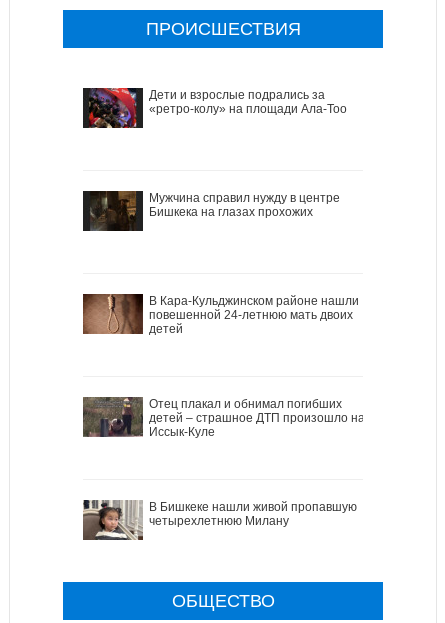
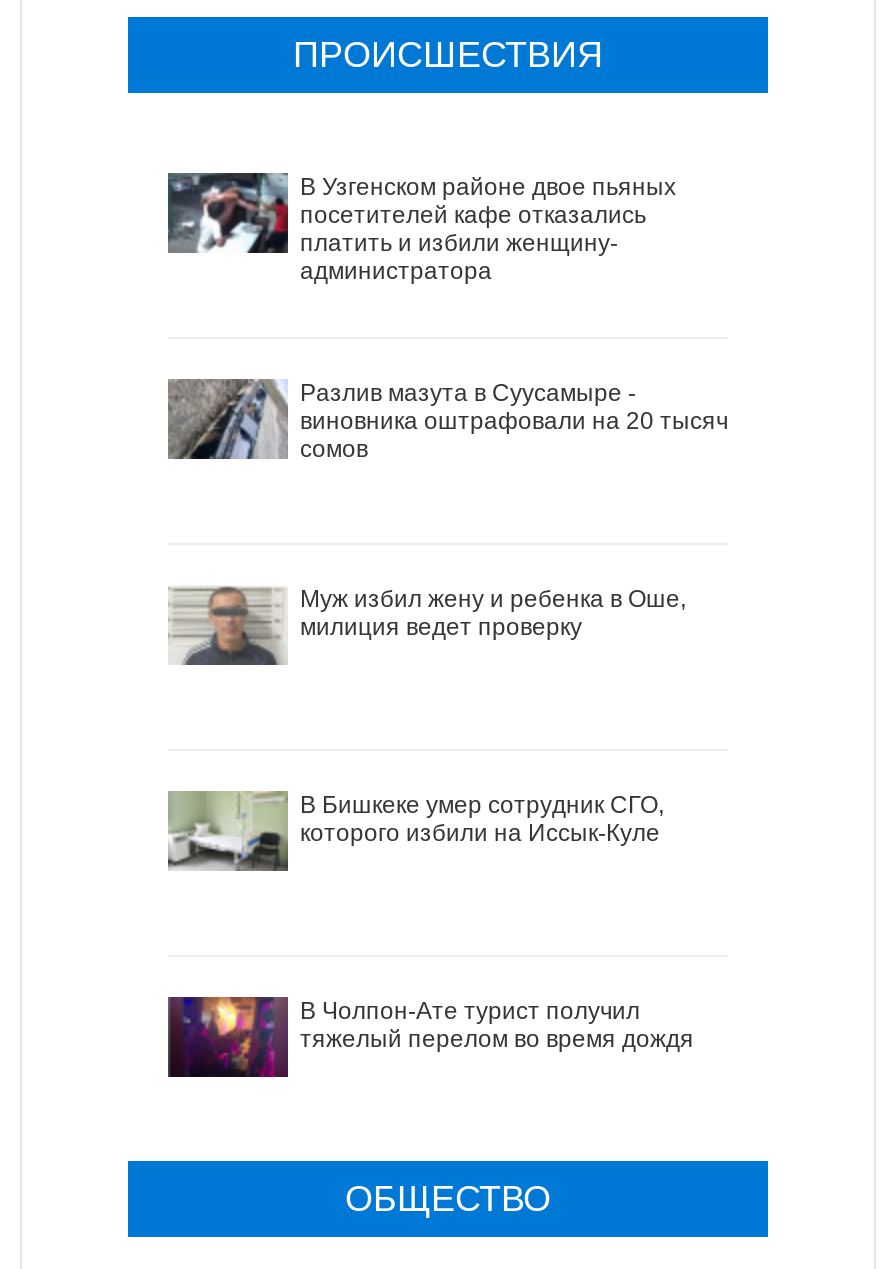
- [image]
- Дети и взрослые подрались за
- «ретро-колу» на площади Ала-Тоо
+ [image]
+ В Узгенском районе двое пьяных
+ посетителей кафе отказались
+ платить и избили женщину-
+ администратора

- [image]
- Мужчина справил нужду в центре
- Бишкека на глазах прохожих
+ [image]
+ Разлив мазута в Суусамыре -
+ виновника оштрафовали на 20 тысяч
+ сомов

- [image]
- В Кара-Кульджинском районе нашли
- повешенной 24-летнюю мать двоих
- детей
+ [image]
+ Муж избил жену и ребенка в Оше,
+ милиция ведет проверку

- [image]
- Отец плакал и обнимал погибших
- детей – страшное ДТП произошло на
- Иссык-Куле
+ [image]
+ В Бишкеке умер сотрудник СГО,
+ которого избили на Иссык-Куле

- [image]
- В Бишкеке нашли живой пропавшую
- четырехлетнюю Милану
+ [image]
+ В Чолпон-Ате турист получил
+ тяжелый перелом во время дождя
